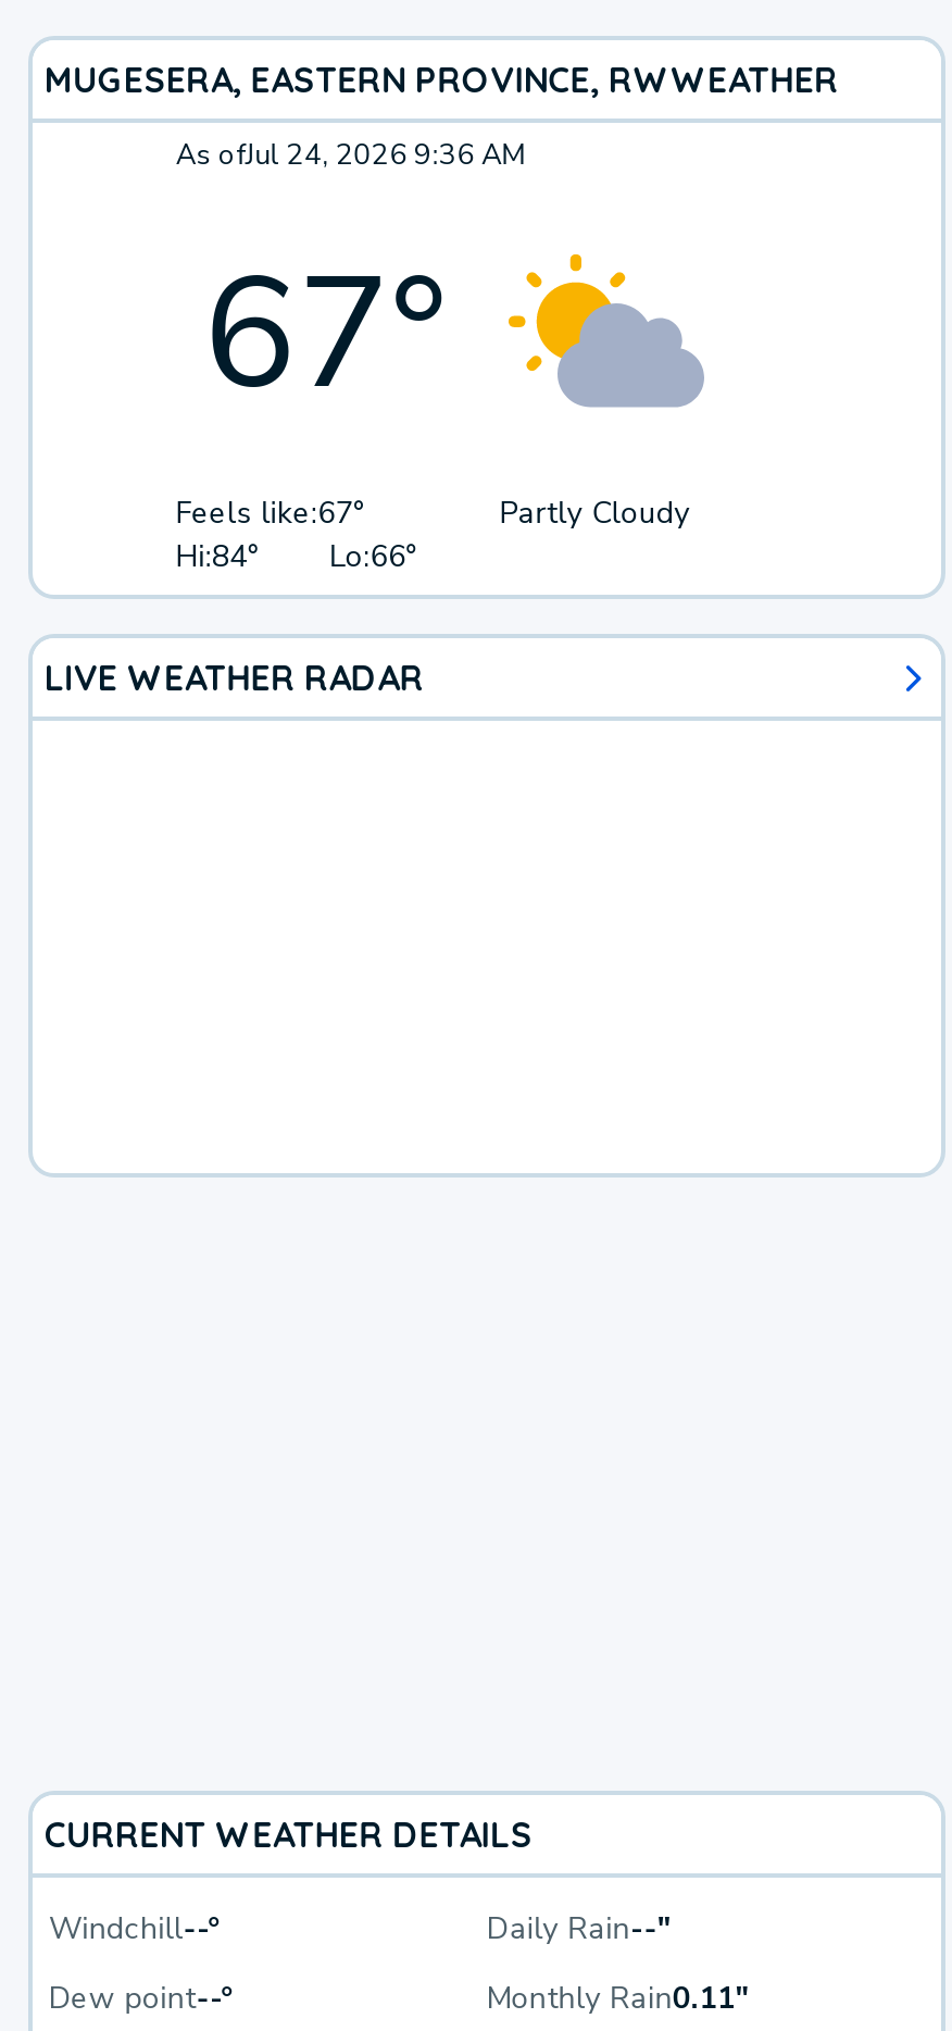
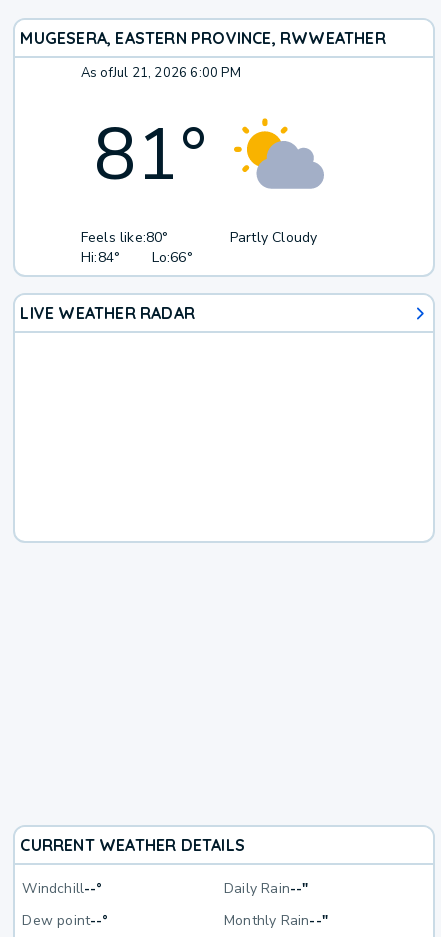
- As ofJul 24, 2026 9:36 AM
+ As ofJul 21, 2026 6:00 PM

- 67°
+ 81°

- Feels like:67°
+ Feels like:80°

- Monthly Rain0.11"
+ Monthly Rain--"
